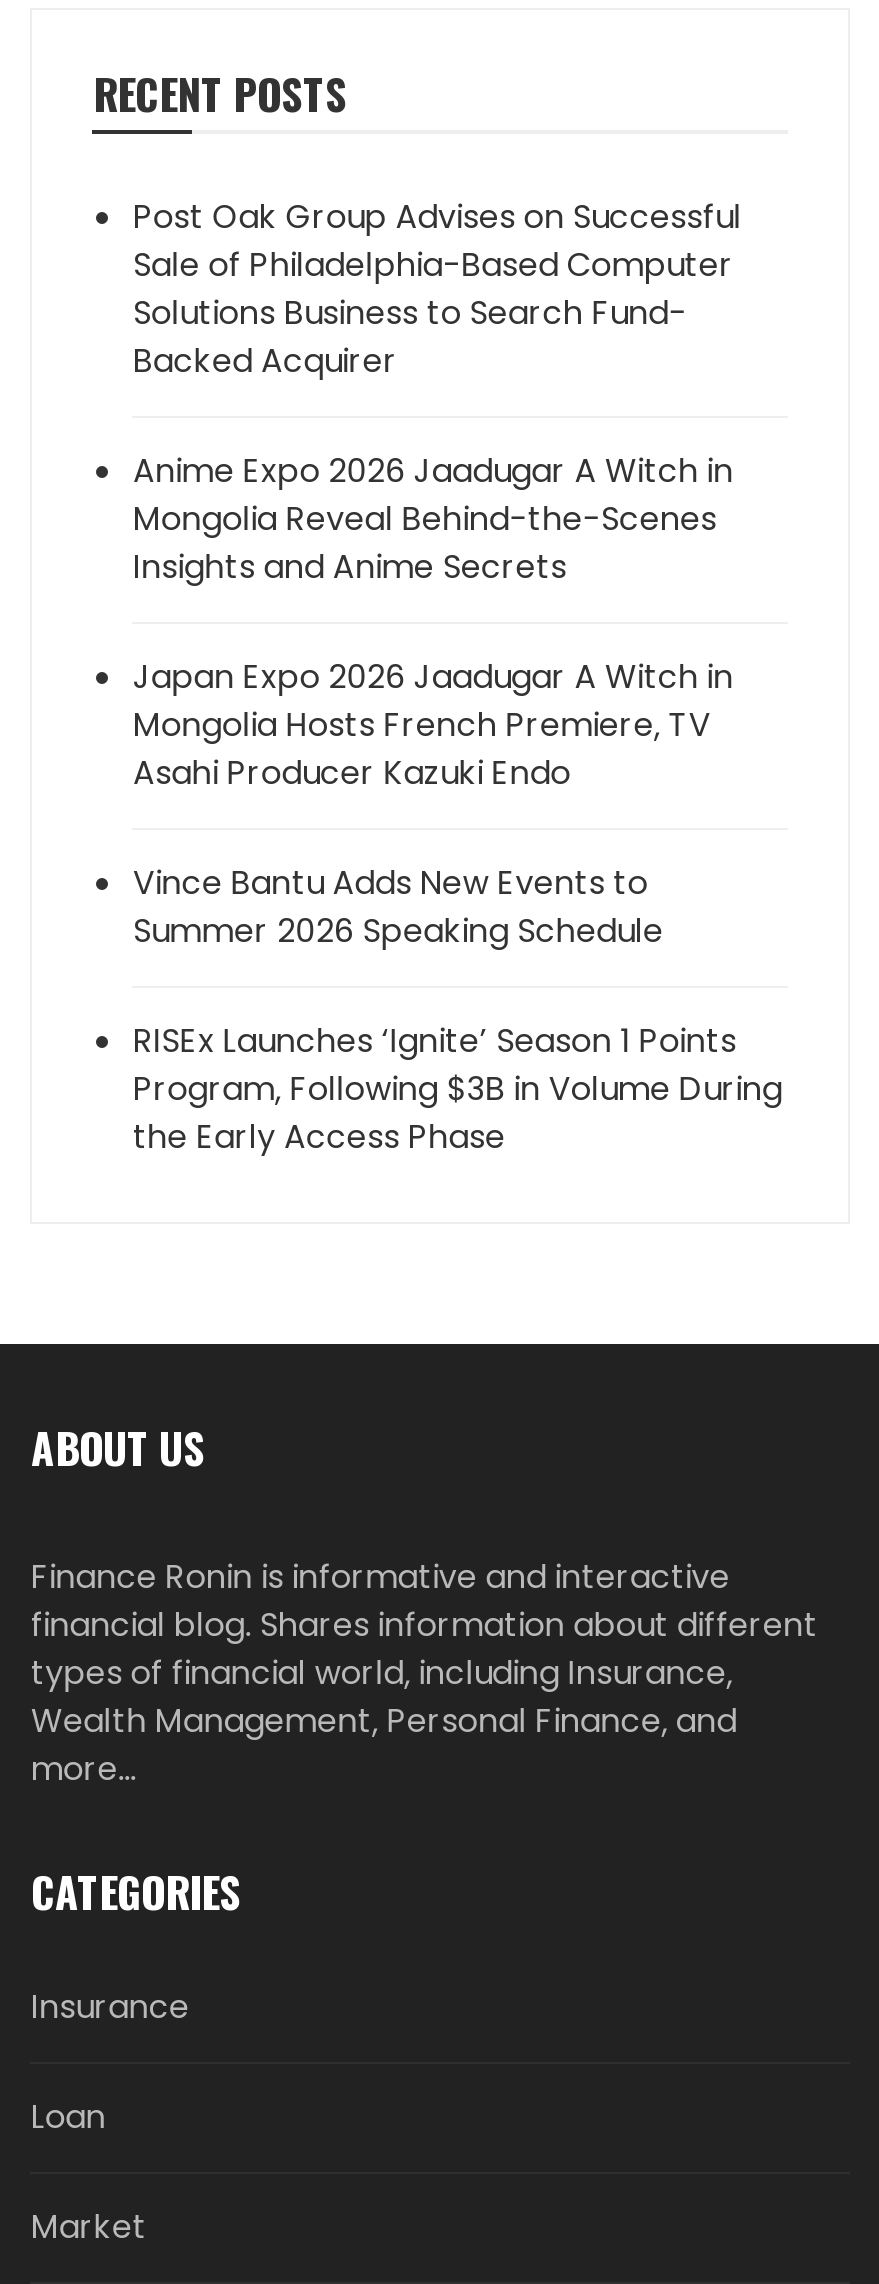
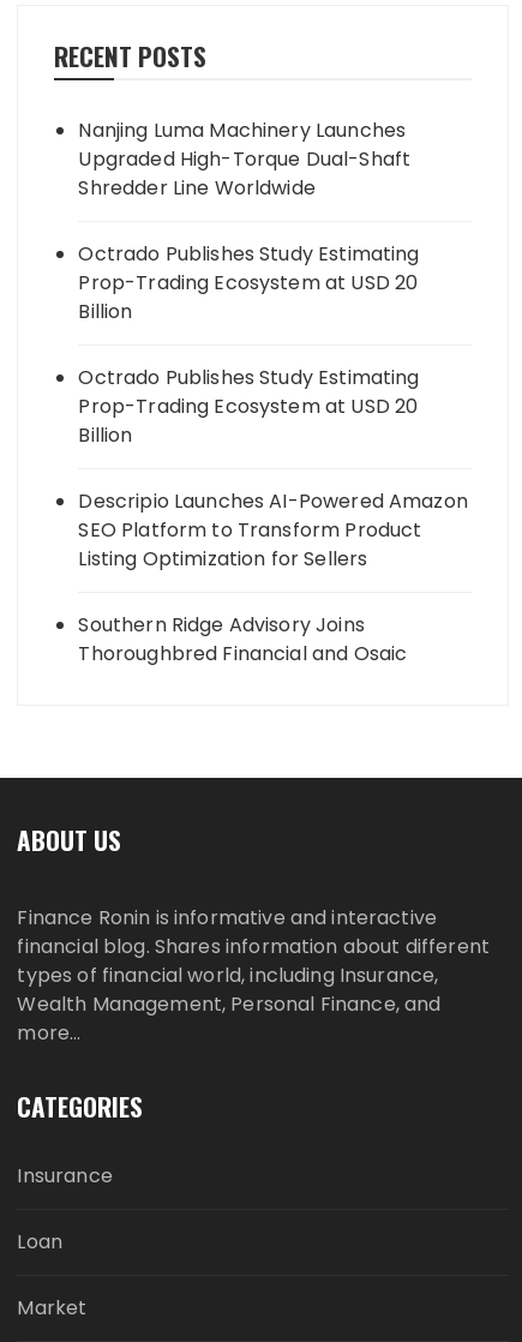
- Post Oak Group Advises on Successful
- Sale of Philadelphia-Based Computer
- Solutions Business to Search Fund-
- Backed Acquirer
+ Nanjing Luma Machinery Launches
+ Upgraded High-Torque Dual-Shaft
+ Shredder Line Worldwide

- Anime Expo 2026 Jaadugar A Witch in
- Mongolia Reveal Behind-the-Scenes
- Insights and Anime Secrets
+ Octrado Publishes Study Estimating
+ Prop-Trading Ecosystem at USD 20
+ Billion

- Japan Expo 2026 Jaadugar A Witch in
- Mongolia Hosts French Premiere, TV
- Asahi Producer Kazuki Endo
+ Octrado Publishes Study Estimating
+ Prop-Trading Ecosystem at USD 20
+ Billion

- Vince Bantu Adds New Events to
- Summer 2026 Speaking Schedule
+ Descripio Launches AI-Powered Amazon
+ SEO Platform to Transform Product
+ Listing Optimization for Sellers

- RISEx Launches ‘Ignite’ Season 1 Points
- Program, Following $3B in Volume During
- the Early Access Phase
+ Southern Ridge Advisory Joins
+ Thoroughbred Financial and Osaic
